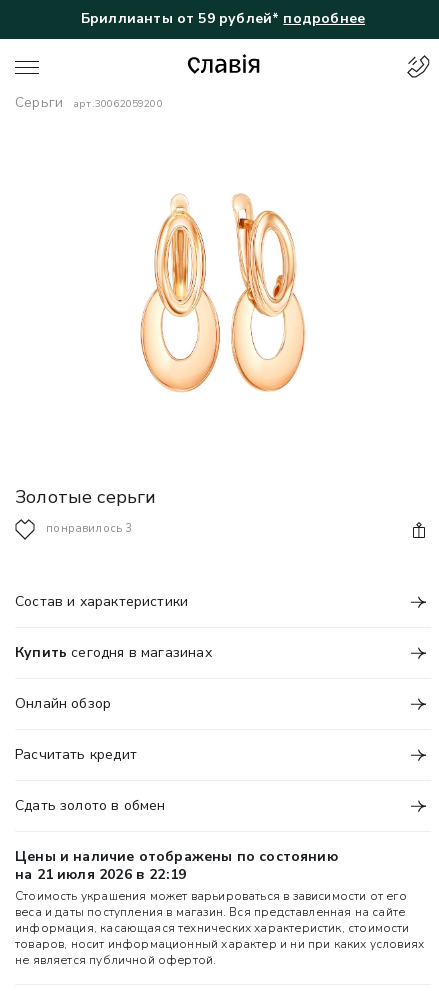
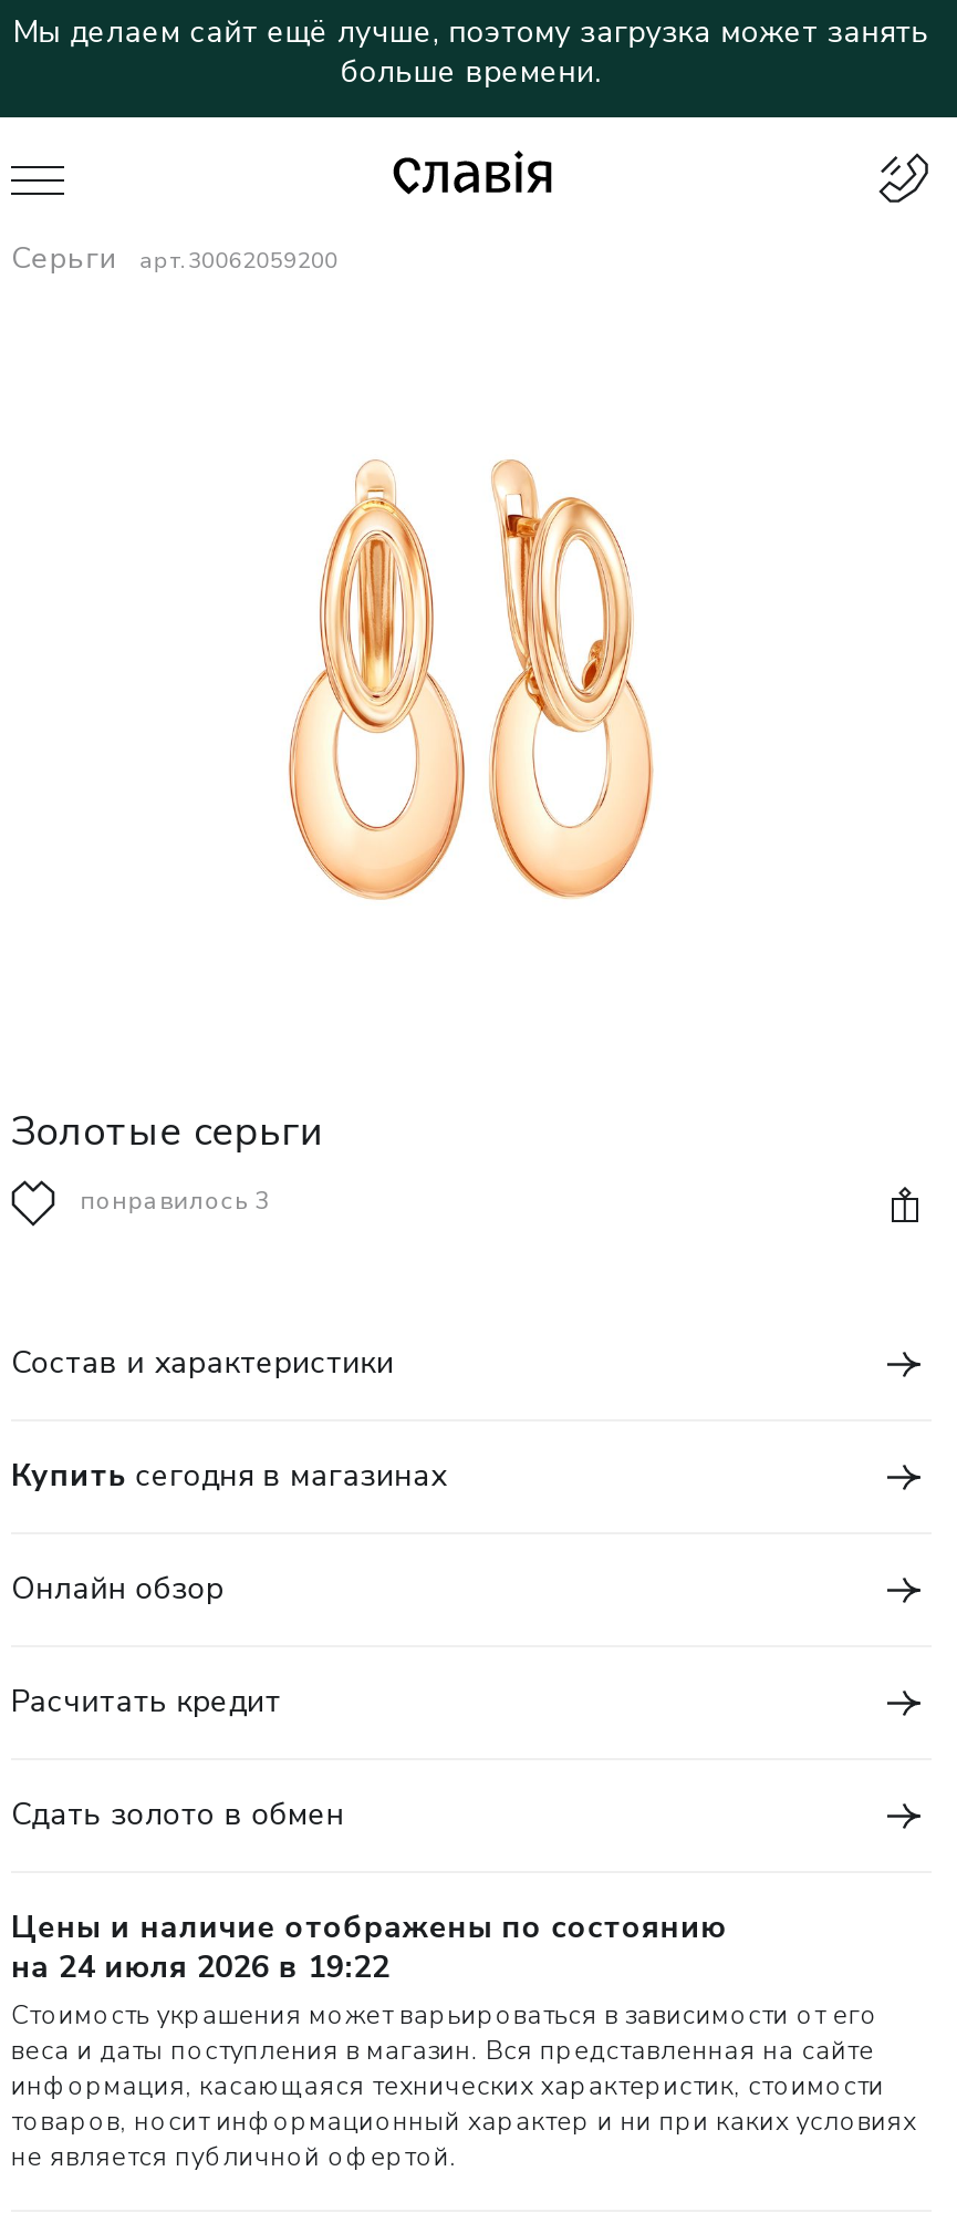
- Бриллианты от 59 рублей* подробнее
+ Мы делаем сайт ещё лучше, поэтому загрузка может занять
+ больше времени.

- на 21 июля 2026 в 22:19
+ на 24 июля 2026 в 19:22
